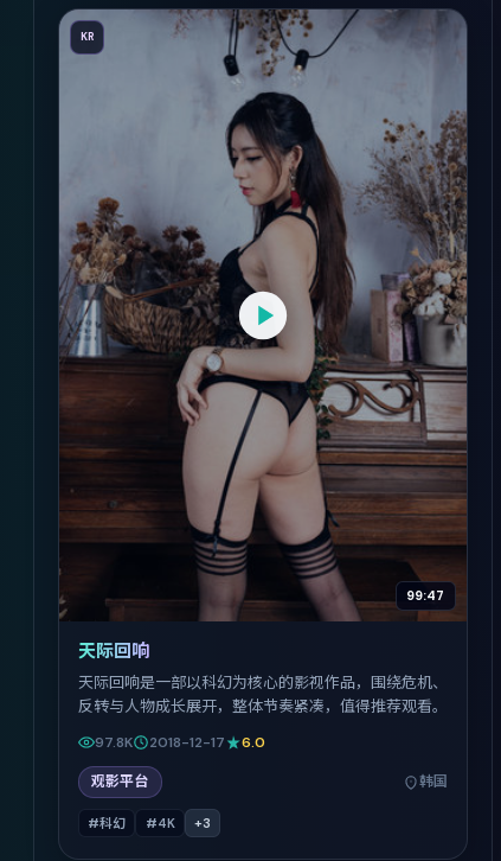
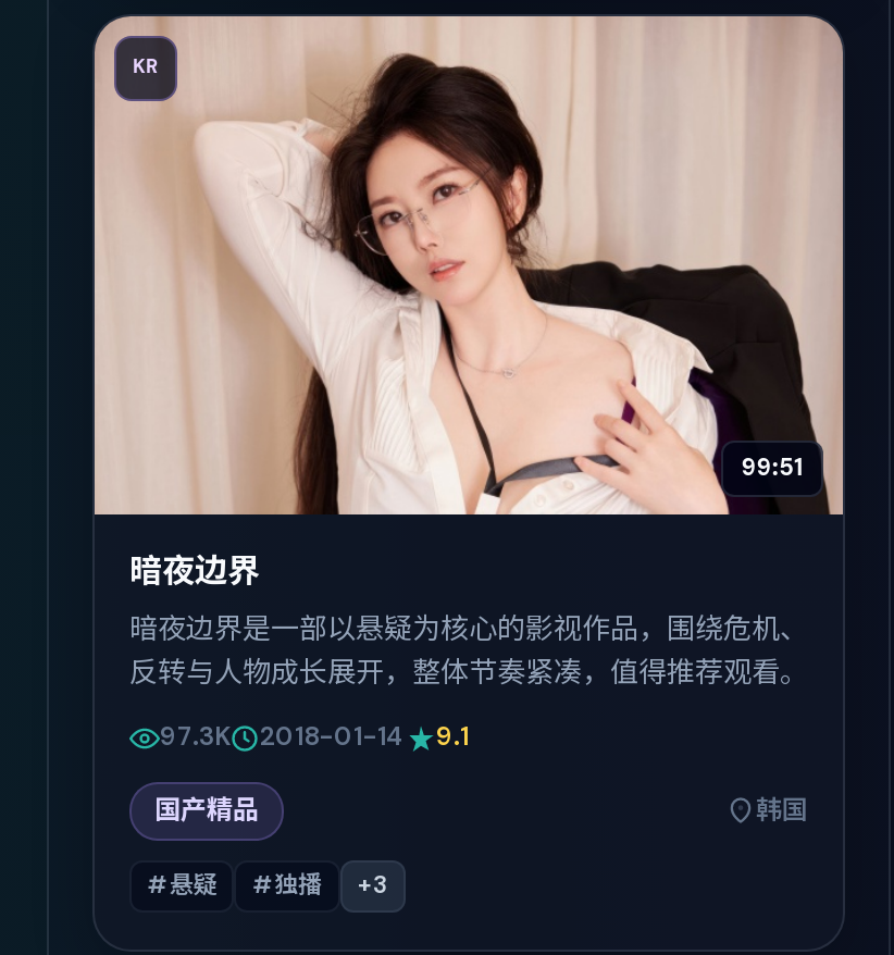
- [image]
- 99:47
+ [image]
+ 99:51

- 天际回响
- 天际回响是一部以科幻为核心的影视作品，围绕危机、
+ 暗夜边界
+ 暗夜边界是一部以悬疑为核心的影视作品，围绕危机、

- 97.8K
- 2018-12-17
- 6.0
+ 97.3K
+ 2018-01-14
+ 9.1

- 观影平台
+ 国产精品

- #科幻
- #4K
+ #悬疑
+ #独播
